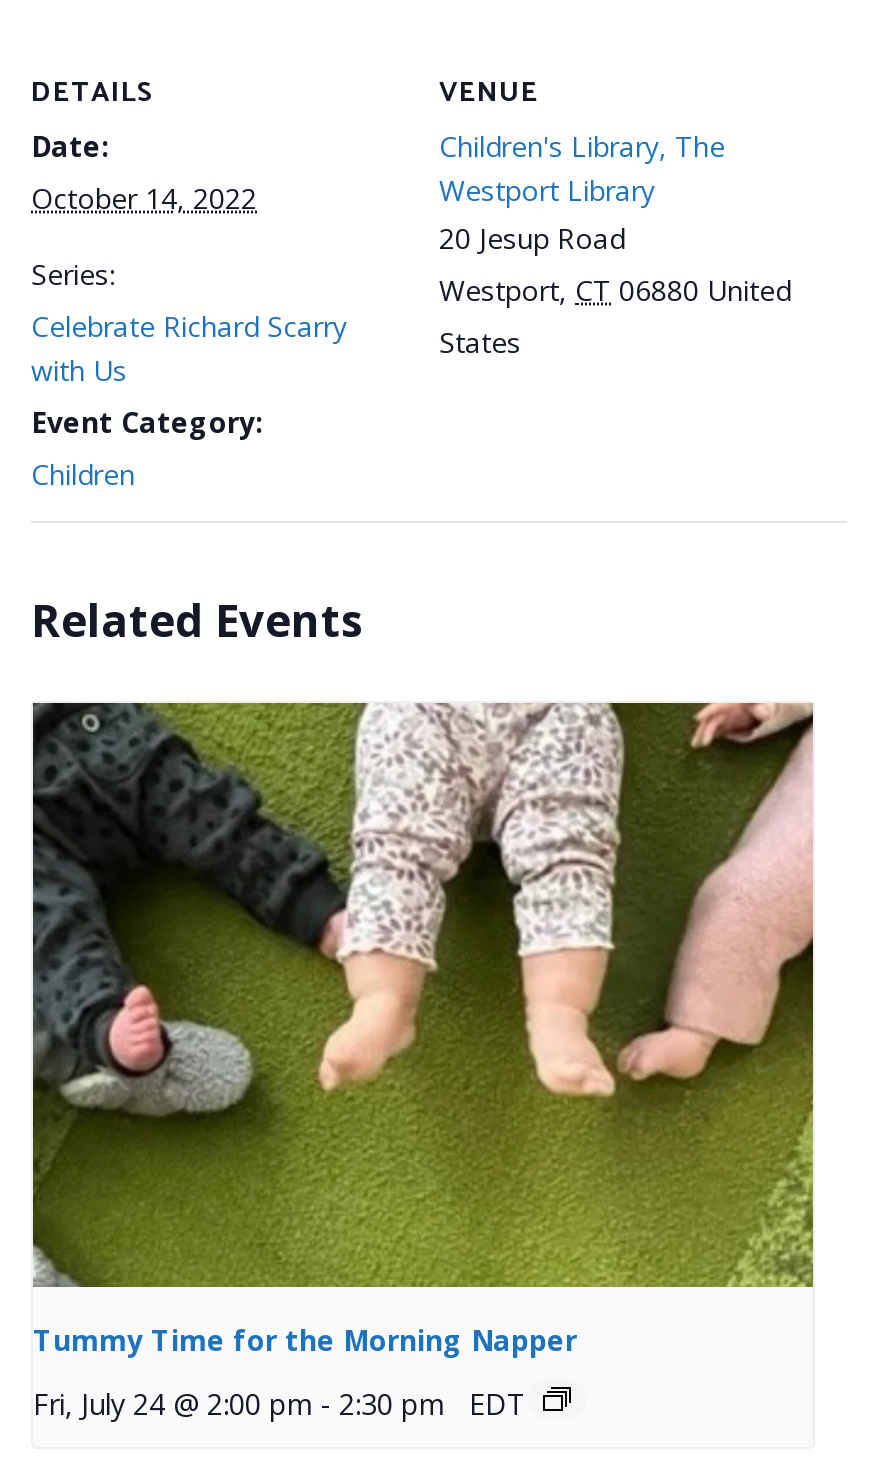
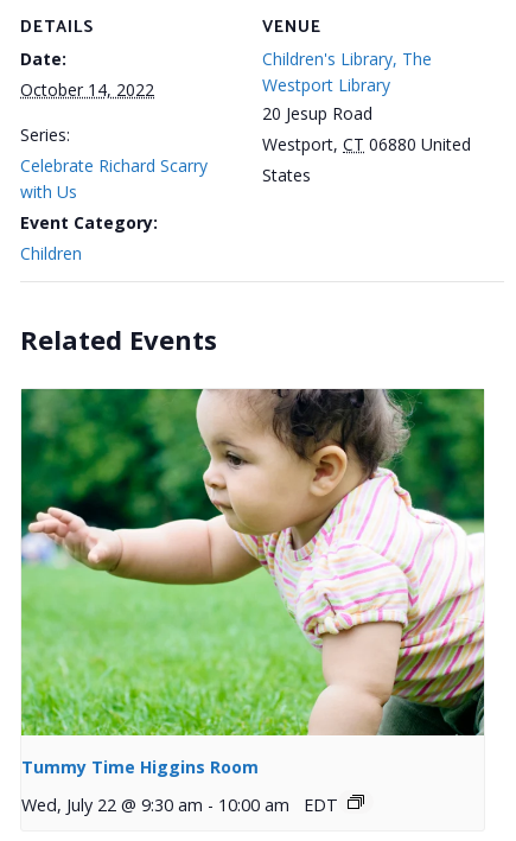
- [image]
- Tummy Time for the Morning Napper
+ [image]
+ Tummy Time Higgins Room

- Fri, July 24 @ 2:00 pm - 2:30 pm EDT
+ Wed, July 22 @ 9:30 am - 10:00 am EDT
